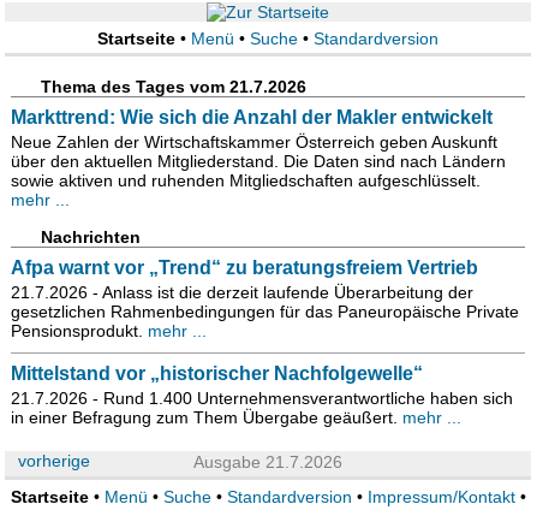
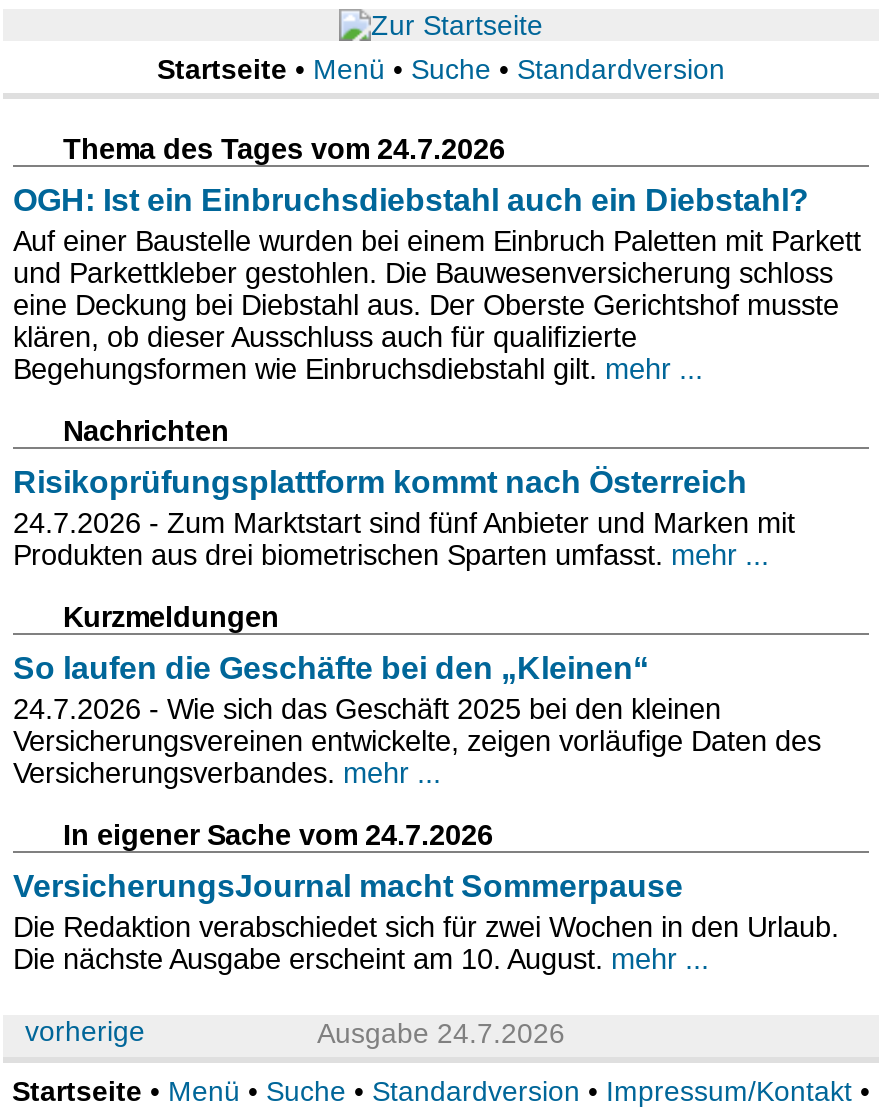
- Thema des Tages vom 21.7.2026
+ Thema des Tages vom 24.7.2026

- Markttrend: Wie sich die Anzahl der Makler entwickelt
- Neue Zahlen der Wirtschaftskammer Österreich geben Auskunft
- über den aktuellen Mitgliederstand. Die Daten sind nach Ländern
- sowie aktiven und ruhenden Mitgliedschaften aufgeschlüsselt.
- mehr ...
+ OGH: Ist ein Einbruchsdiebstahl auch ein Diebstahl?
+ Auf einer Baustelle wurden bei einem Einbruch Paletten mit Parkett
+ und Parkettkleber gestohlen. Die Bauwesenversicherung schloss
+ eine Deckung bei Diebstahl aus. Der Oberste Gerichtshof musste
+ klären, ob dieser Ausschluss auch für qualifizierte
+ Begehungsformen wie Einbruchsdiebstahl gilt. mehr ...

- Afpa warnt vor „Trend“ zu beratungsfreiem Vertrieb
- 21.7.2026 - Anlass ist die derzeit laufende Überarbeitung der
- gesetzlichen Rahmenbedingungen für das Paneuropäische Private
- Pensionsprodukt. mehr ...
- Mittelstand vor „historischer Nachfolgewelle“
- 21.7.2026 - Rund 1.400 Unternehmensverantwortliche haben sich
- in einer Befragung zum Them Übergabe geäußert. mehr ...
- Ausgabe 21.7.2026
+ Risikoprüfungsplattform kommt nach Österreich
+ 24.7.2026 - Zum Marktstart sind fünf Anbieter und Marken mit
+ Produkten aus drei biometrischen Sparten umfasst. mehr ...
+ Kurzmeldungen
+ So laufen die Geschäfte bei den „Kleinen“
+ 24.7.2026 - Wie sich das Geschäft 2025 bei den kleinen
+ Versicherungsvereinen entwickelte, zeigen vorläufige Daten des
+ Versicherungsverbandes. mehr ...
+ In eigener Sache vom 24.7.2026
+ VersicherungsJournal macht Sommerpause
+ Die Redaktion verabschiedet sich für zwei Wochen in den Urlaub.
+ Die nächste Ausgabe erscheint am 10. August. mehr ...
+ Ausgabe 24.7.2026
